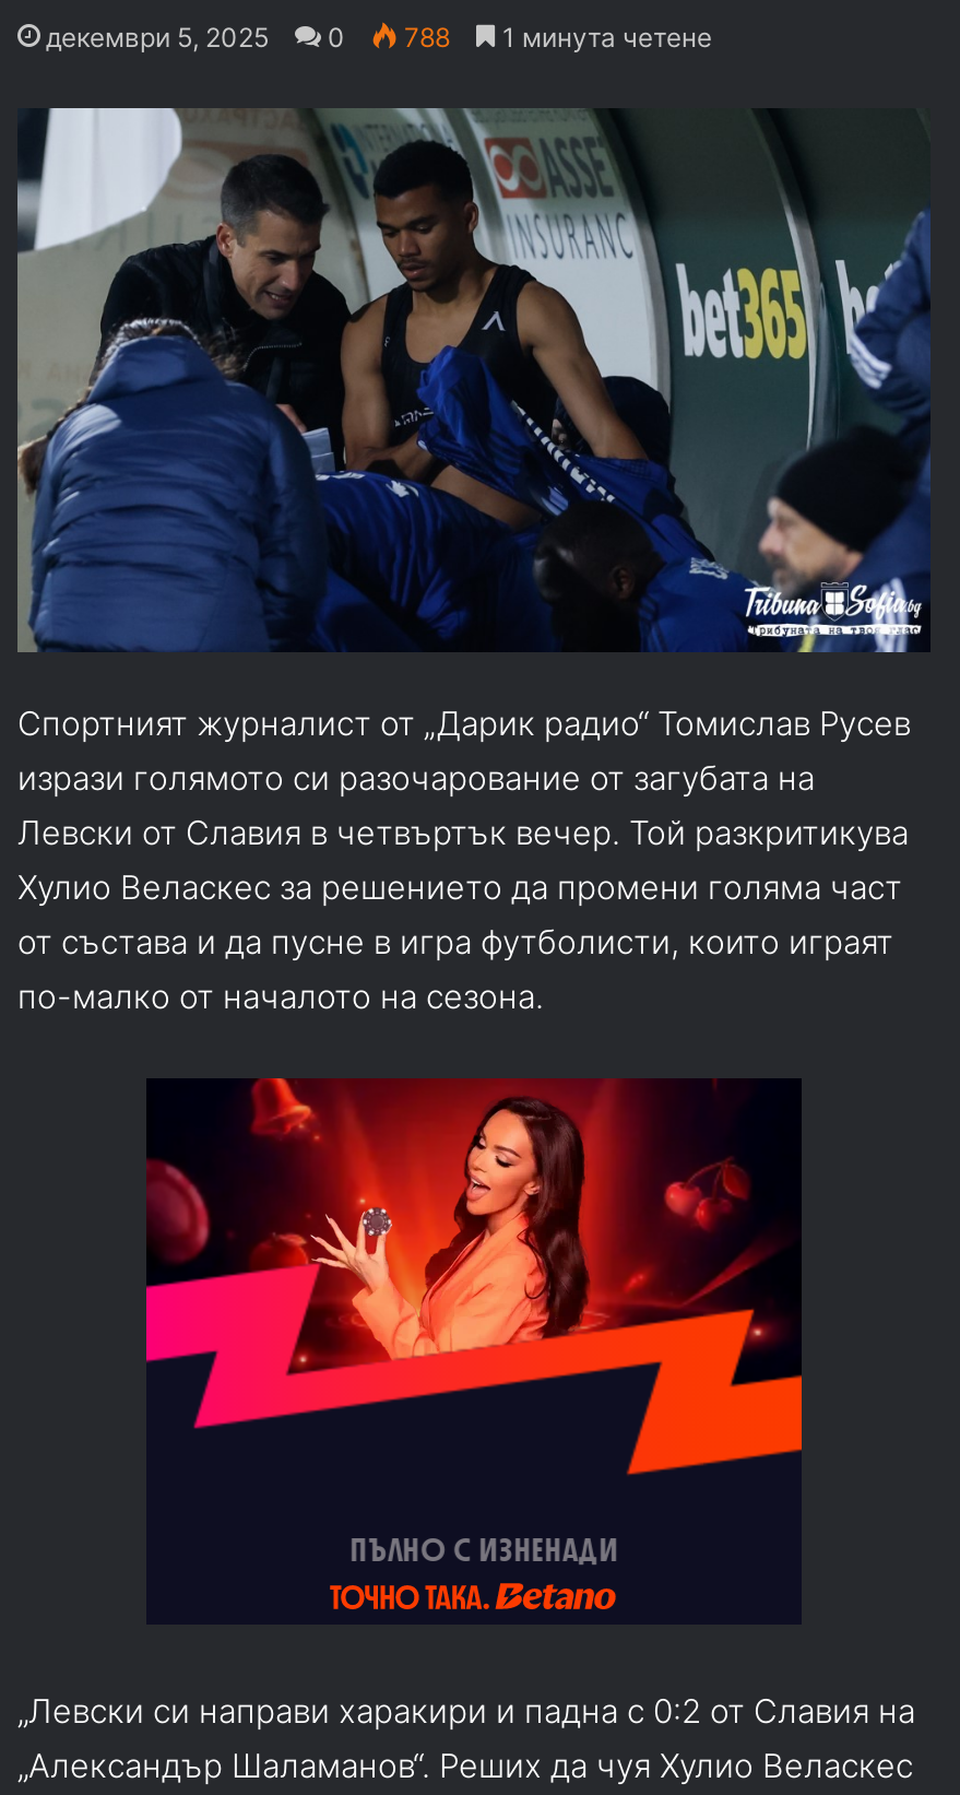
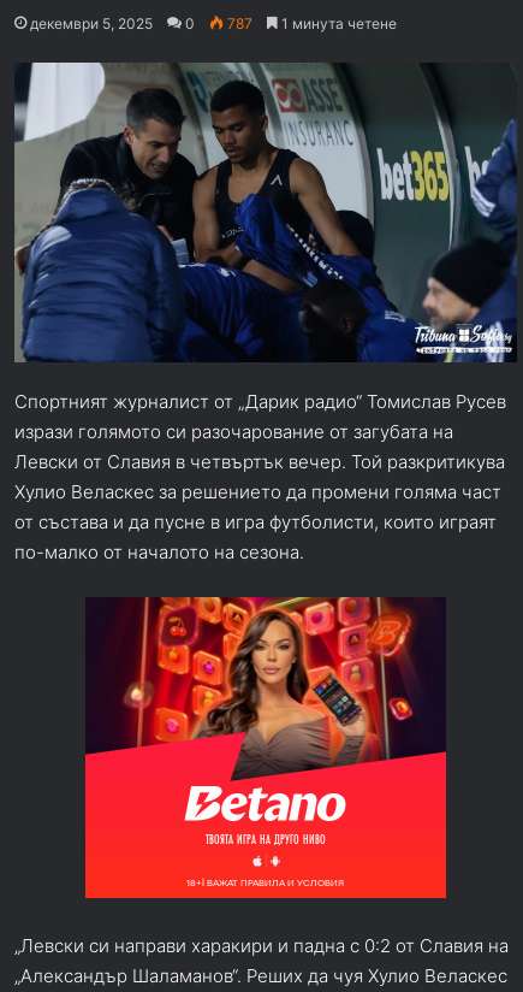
- 788
+ 787

- [image]
+ [image]
